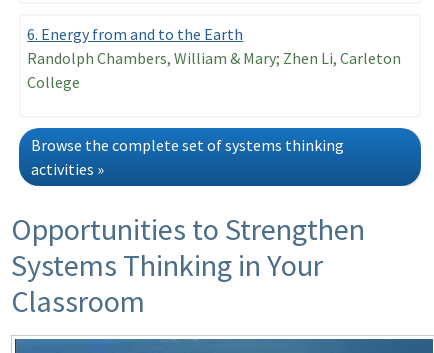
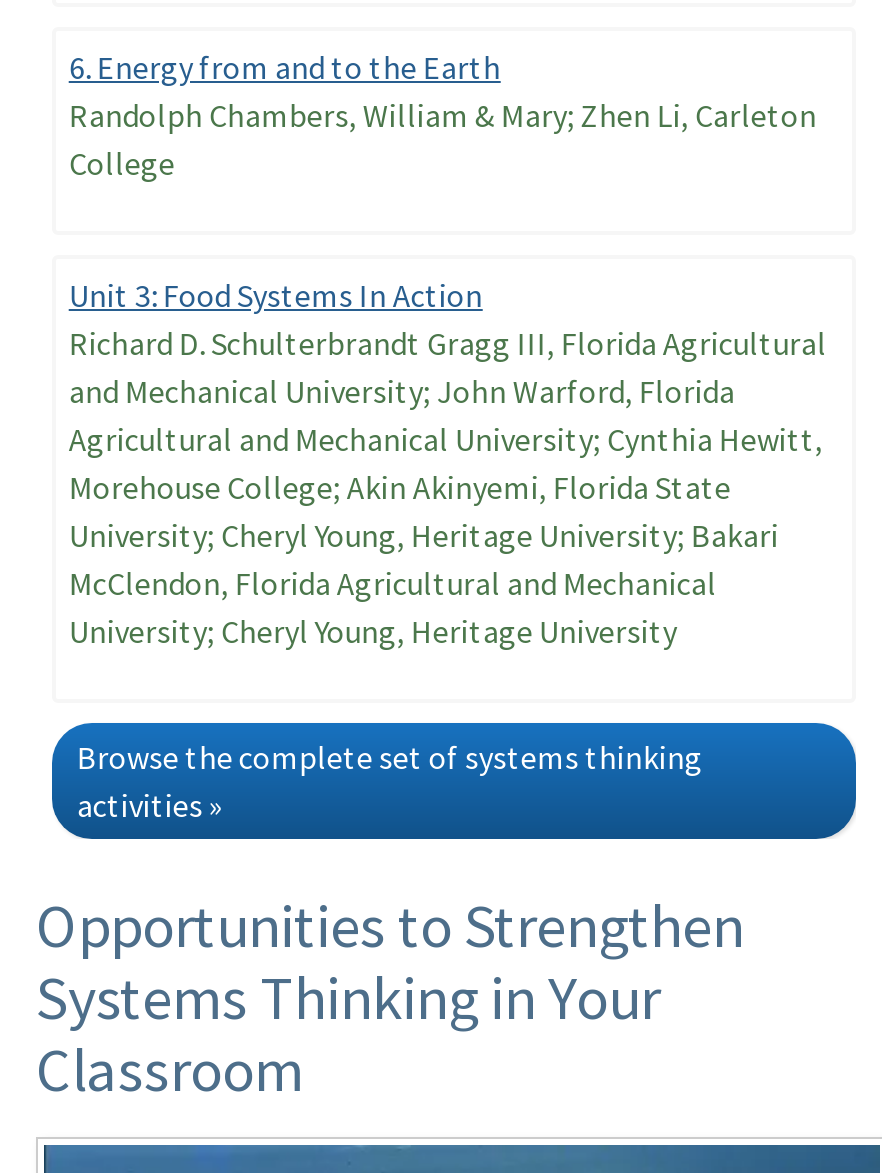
+ Unit 3: Food Systems In Action
+ Richard D. Schulterbrandt Gragg III, Florida Agricultural
+ and Mechanical University; John Warford, Florida
+ Agricultural and Mechanical University; Cynthia Hewitt,
+ Morehouse College; Akin Akinyemi, Florida State
+ University; Cheryl Young, Heritage University; Bakari
+ McClendon, Florida Agricultural and Mechanical
+ University; Cheryl Young, Heritage University
